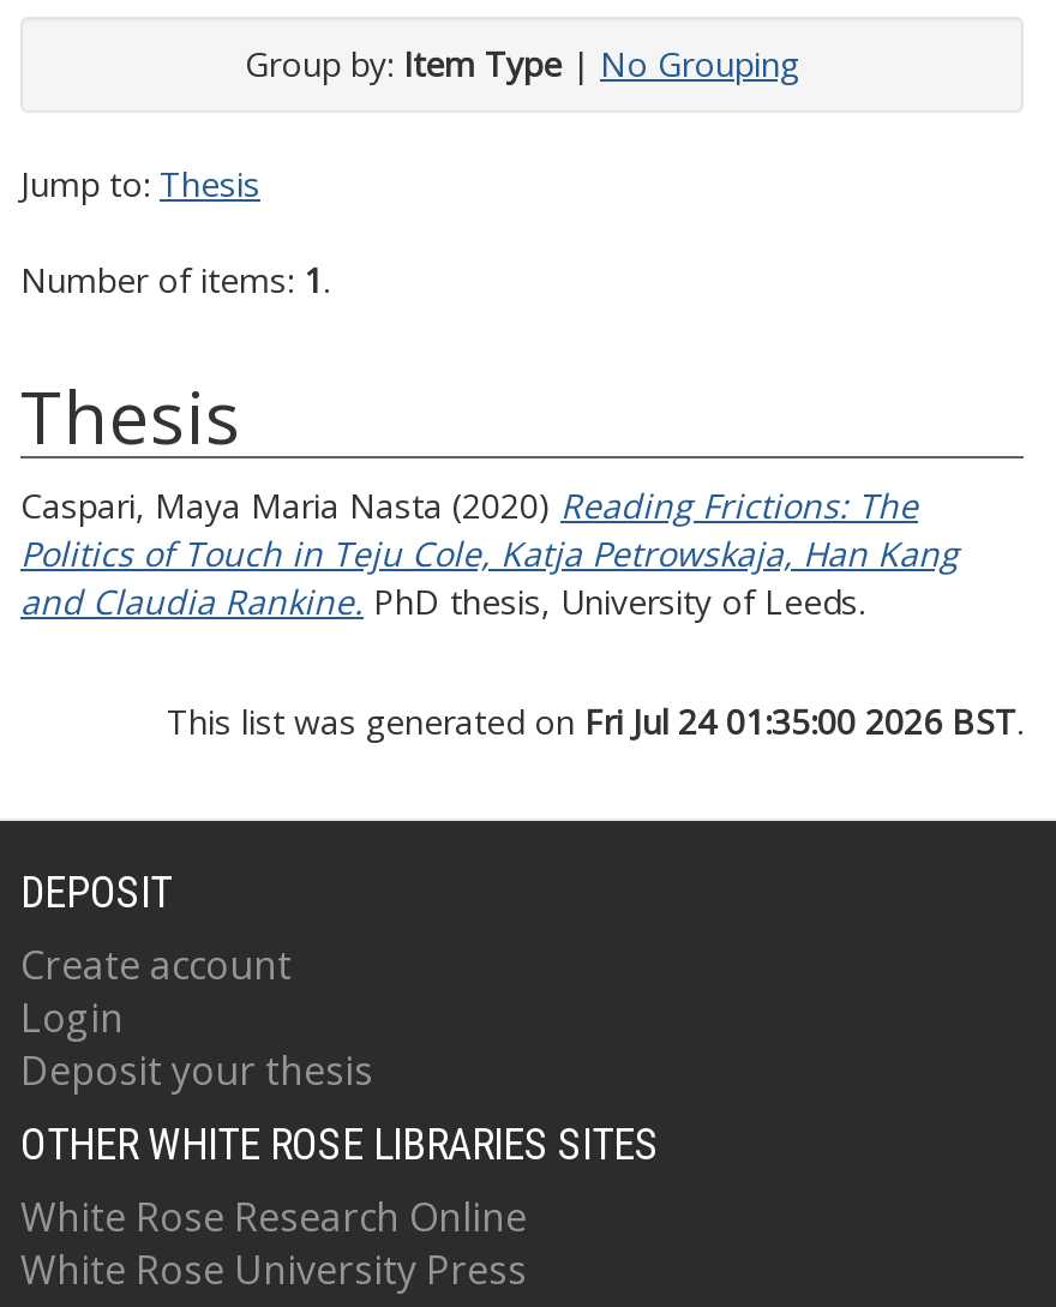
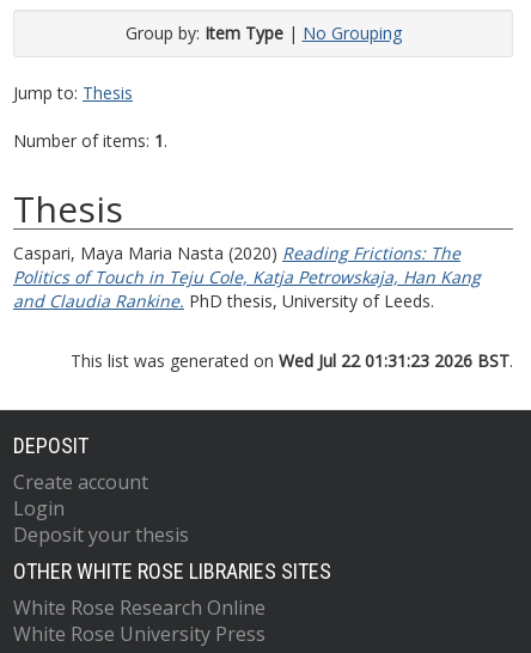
- This list was generated on Fri Jul 24 01:35:00 2026 BST.
+ This list was generated on Wed Jul 22 01:31:23 2026 BST.
